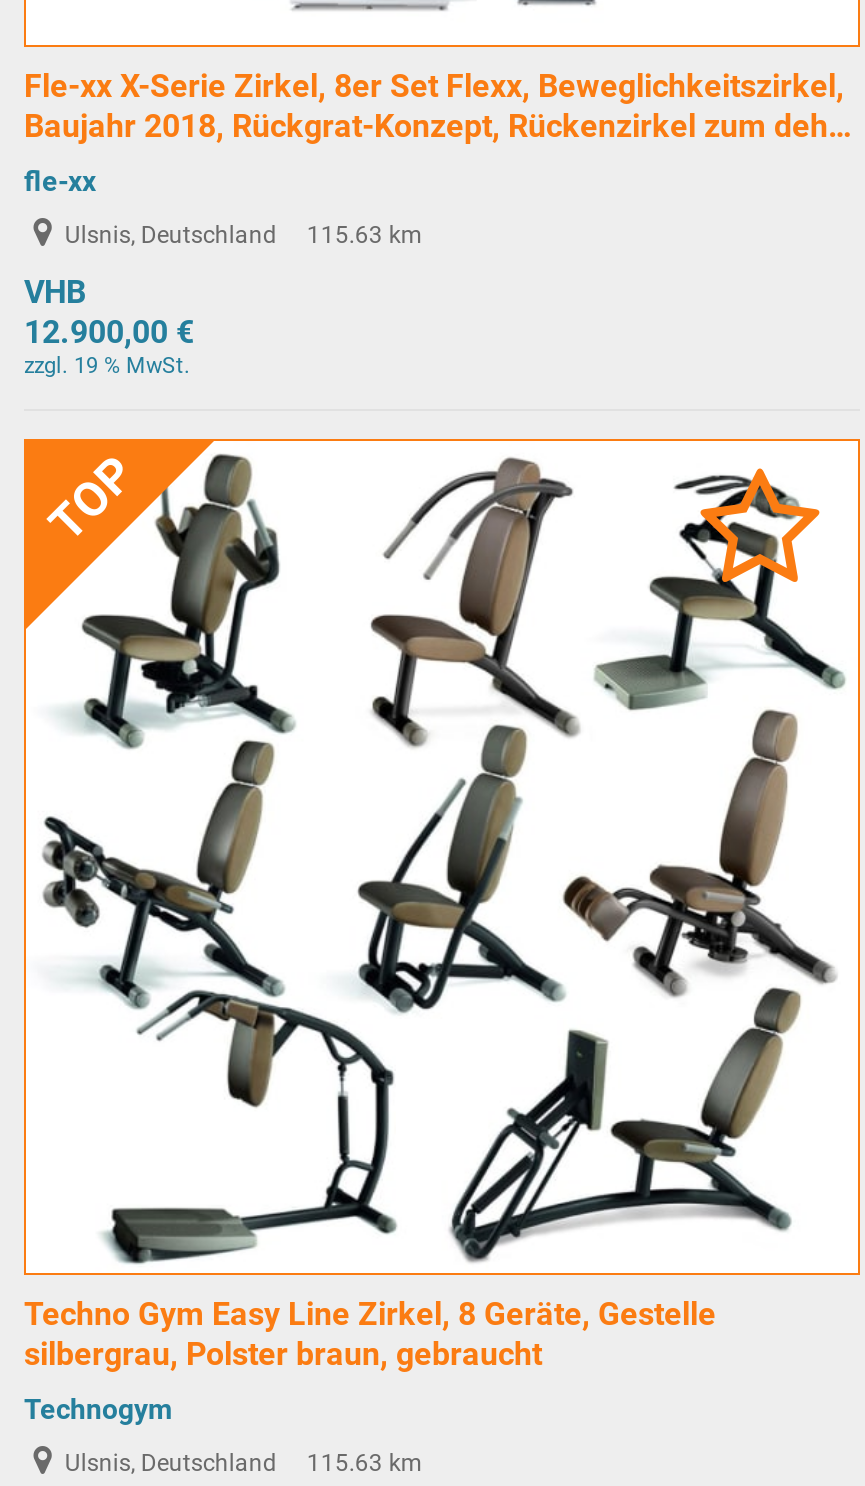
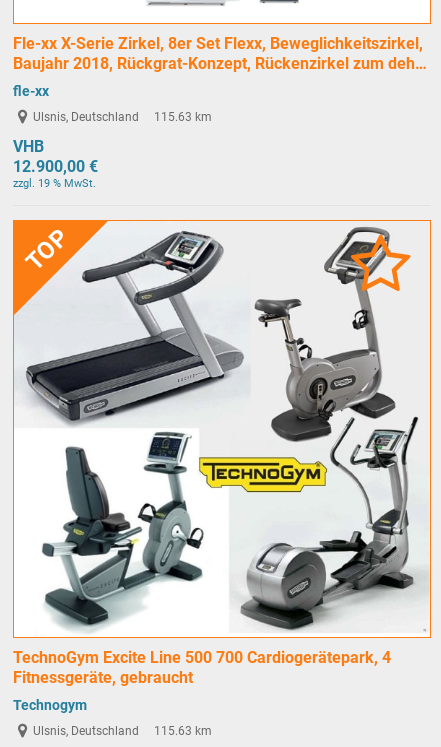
- [image]
- Techno Gym Easy Line Zirkel, 8 Geräte, Gestelle
- silbergrau, Polster braun, gebraucht
+ [image]
+ TechnoGym Excite Line 500 700 Cardiogerätepark, 4
+ Fitnessgeräte, gebraucht
